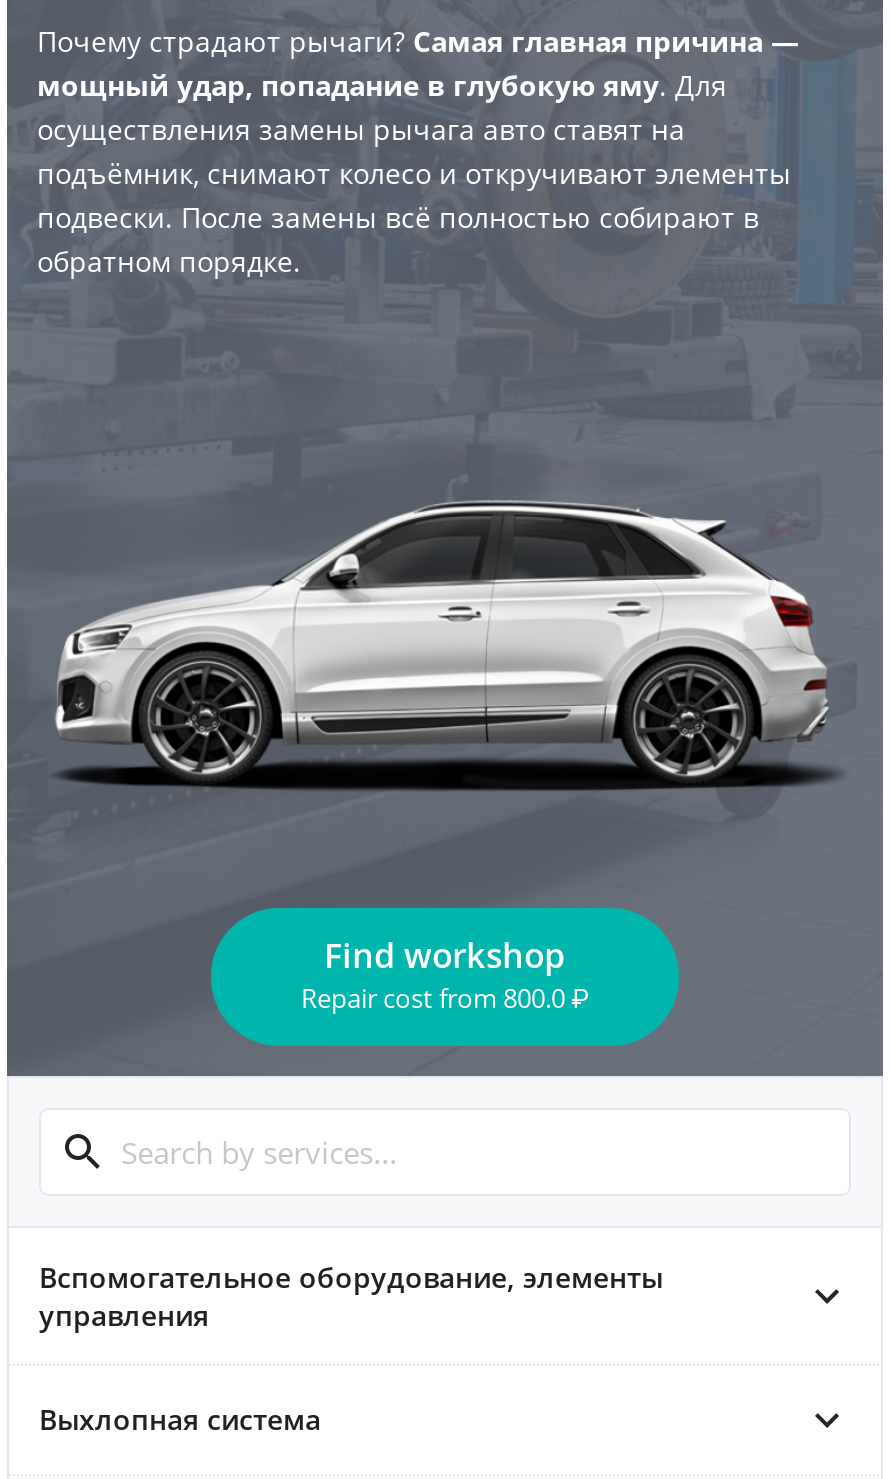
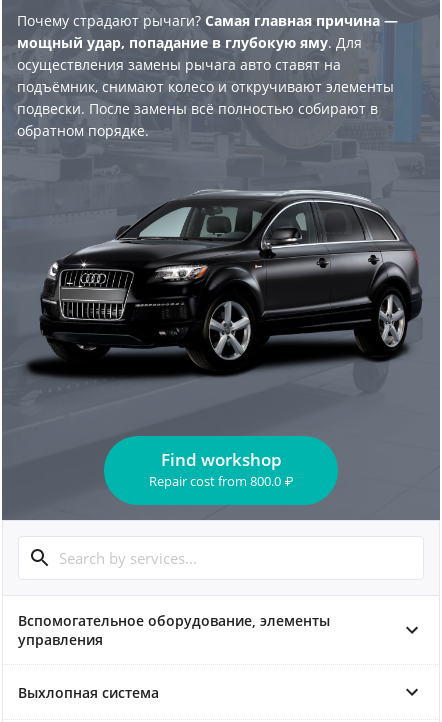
- [image]
+ [image]
